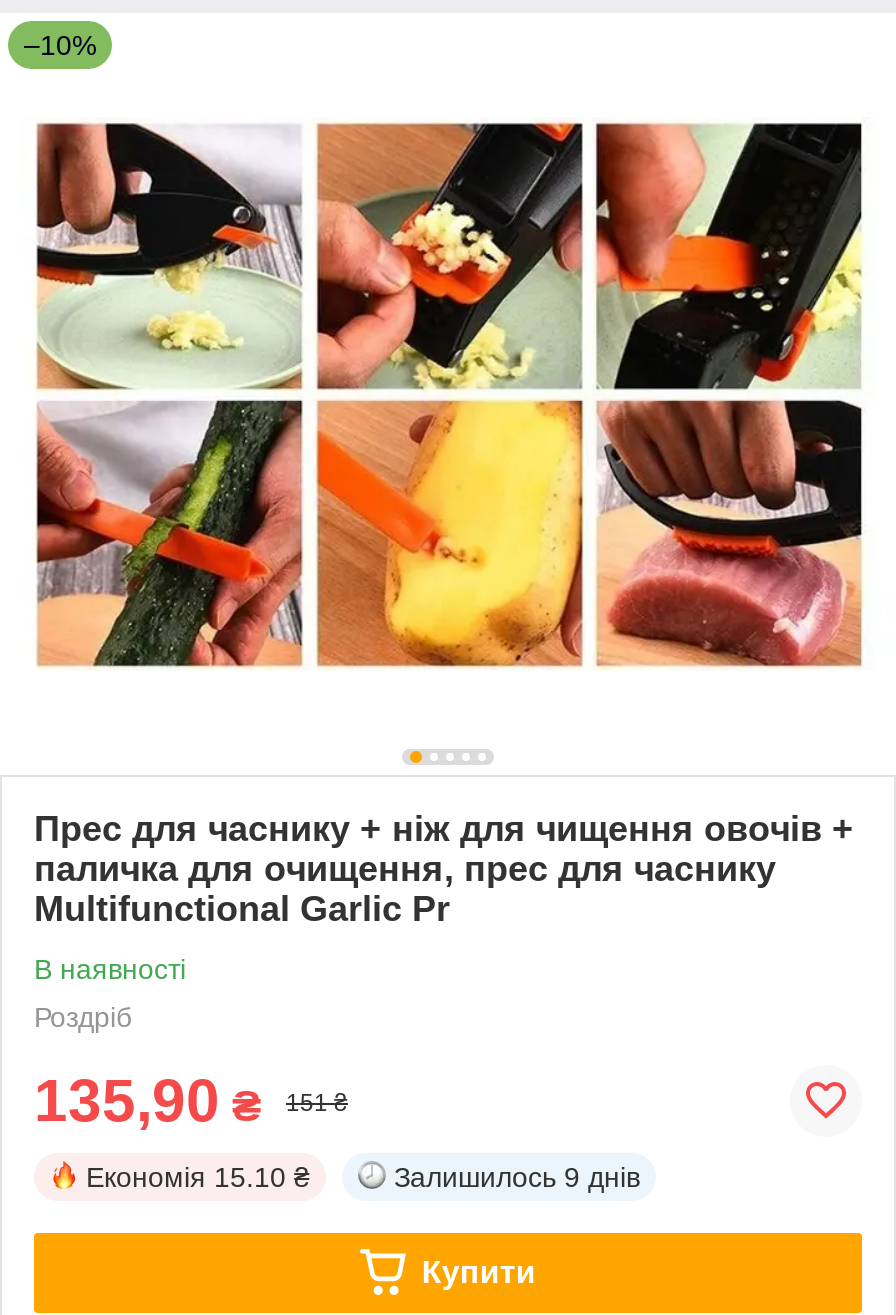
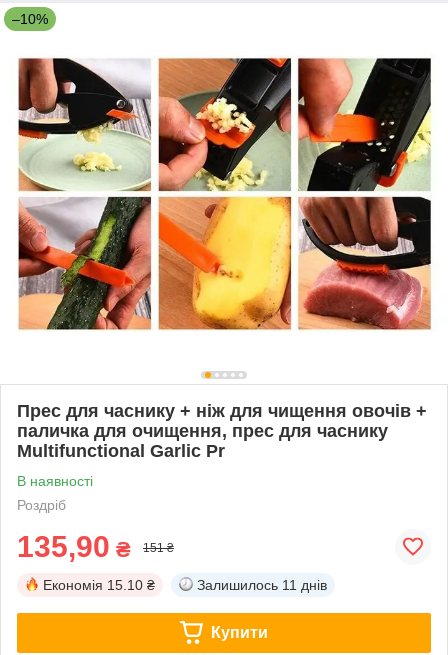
- Залишилось 9 днів
+ Залишилось 11 днів
